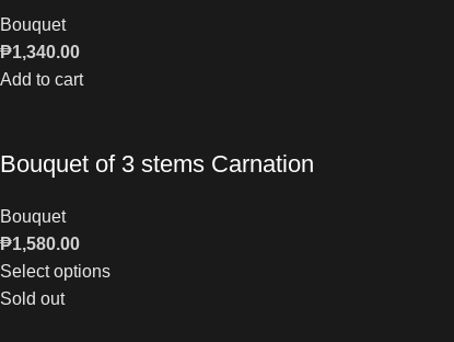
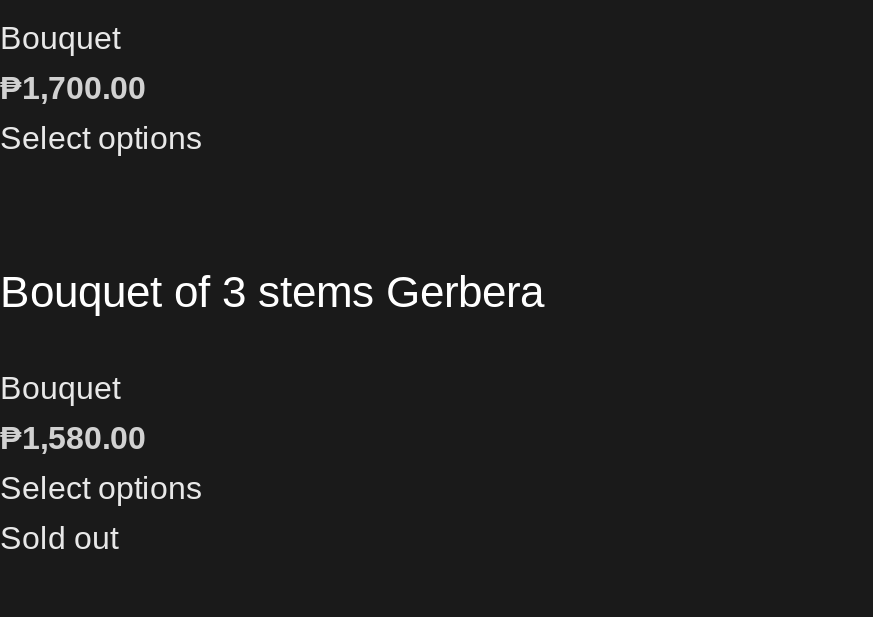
- ₱1,340.00
+ ₱1,700.00

- Add to cart
+ Select options

- Bouquet of 3 stems Carnation
+ Bouquet of 3 stems Gerbera
